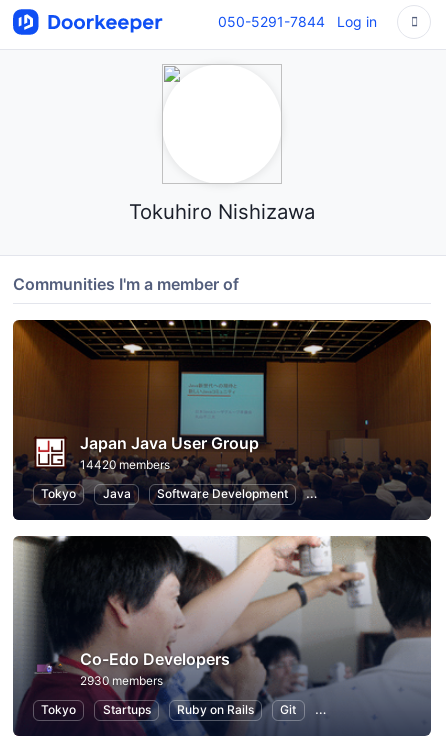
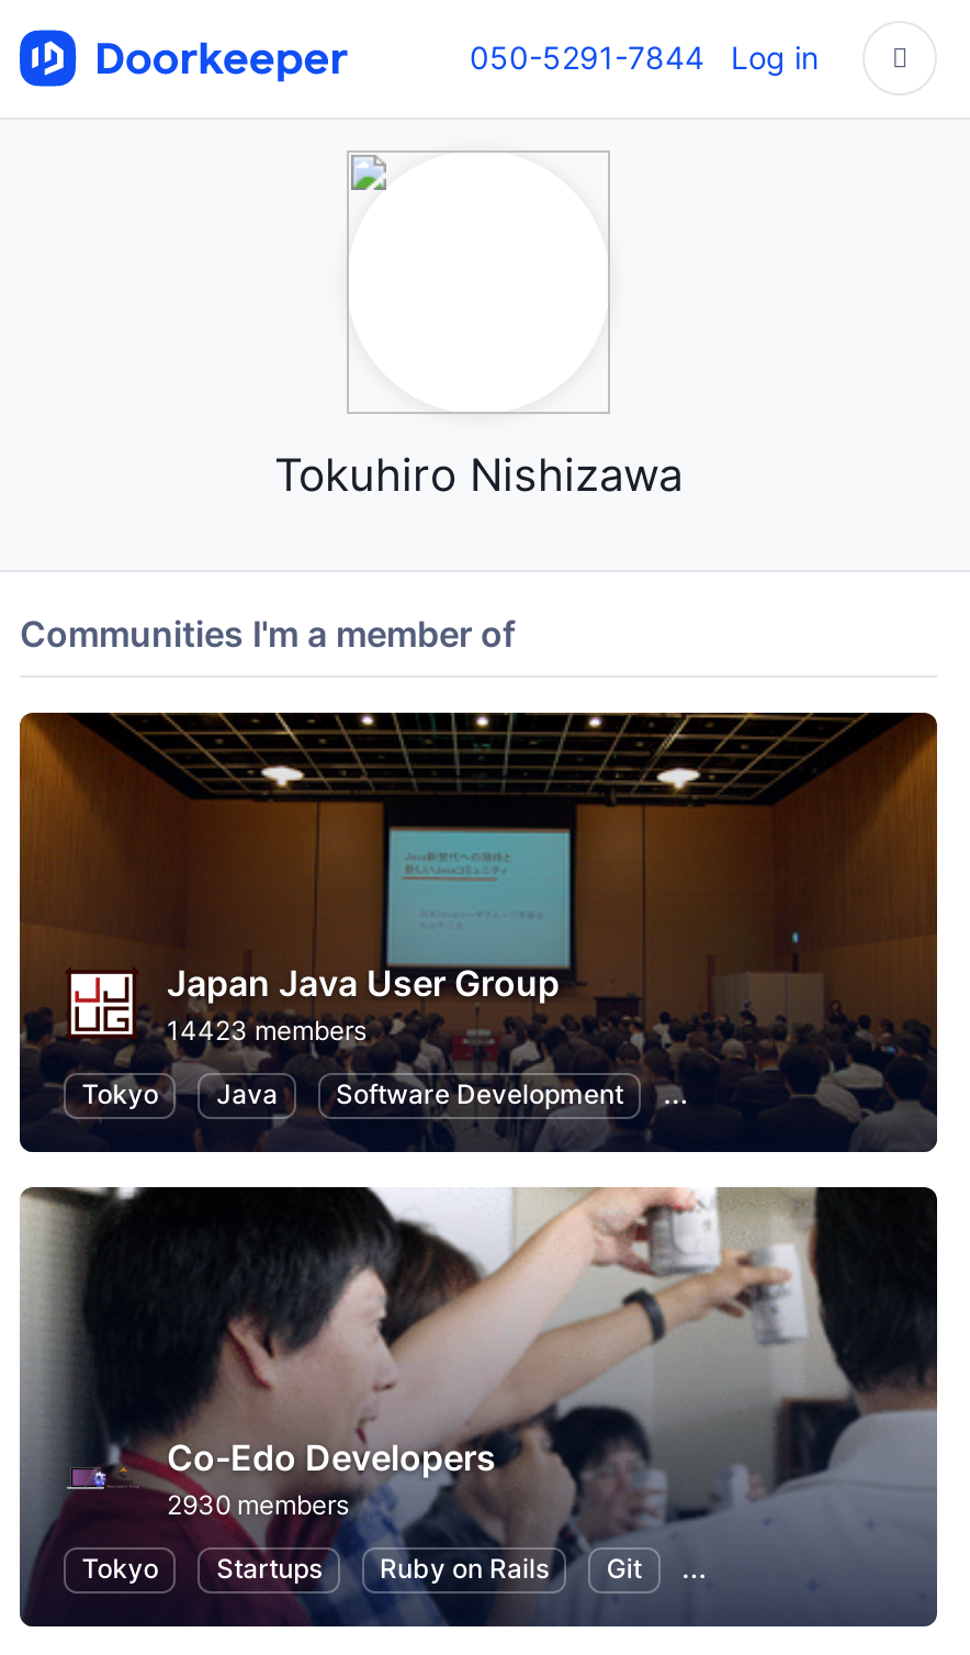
- 14420 members
+ 14423 members
